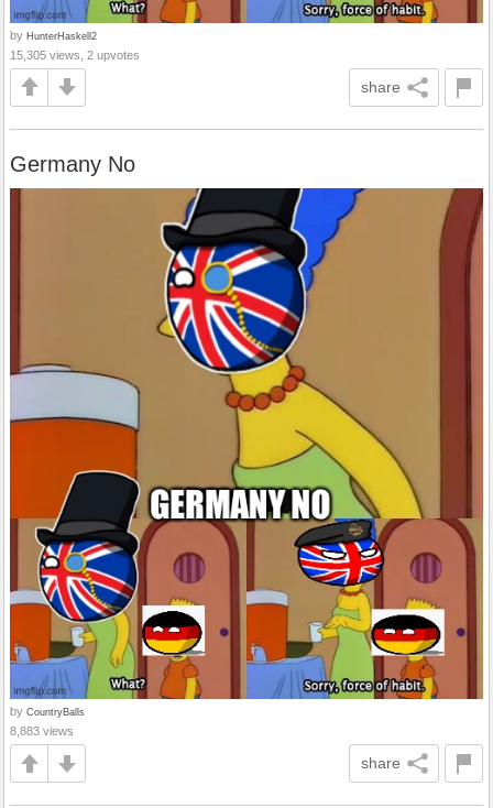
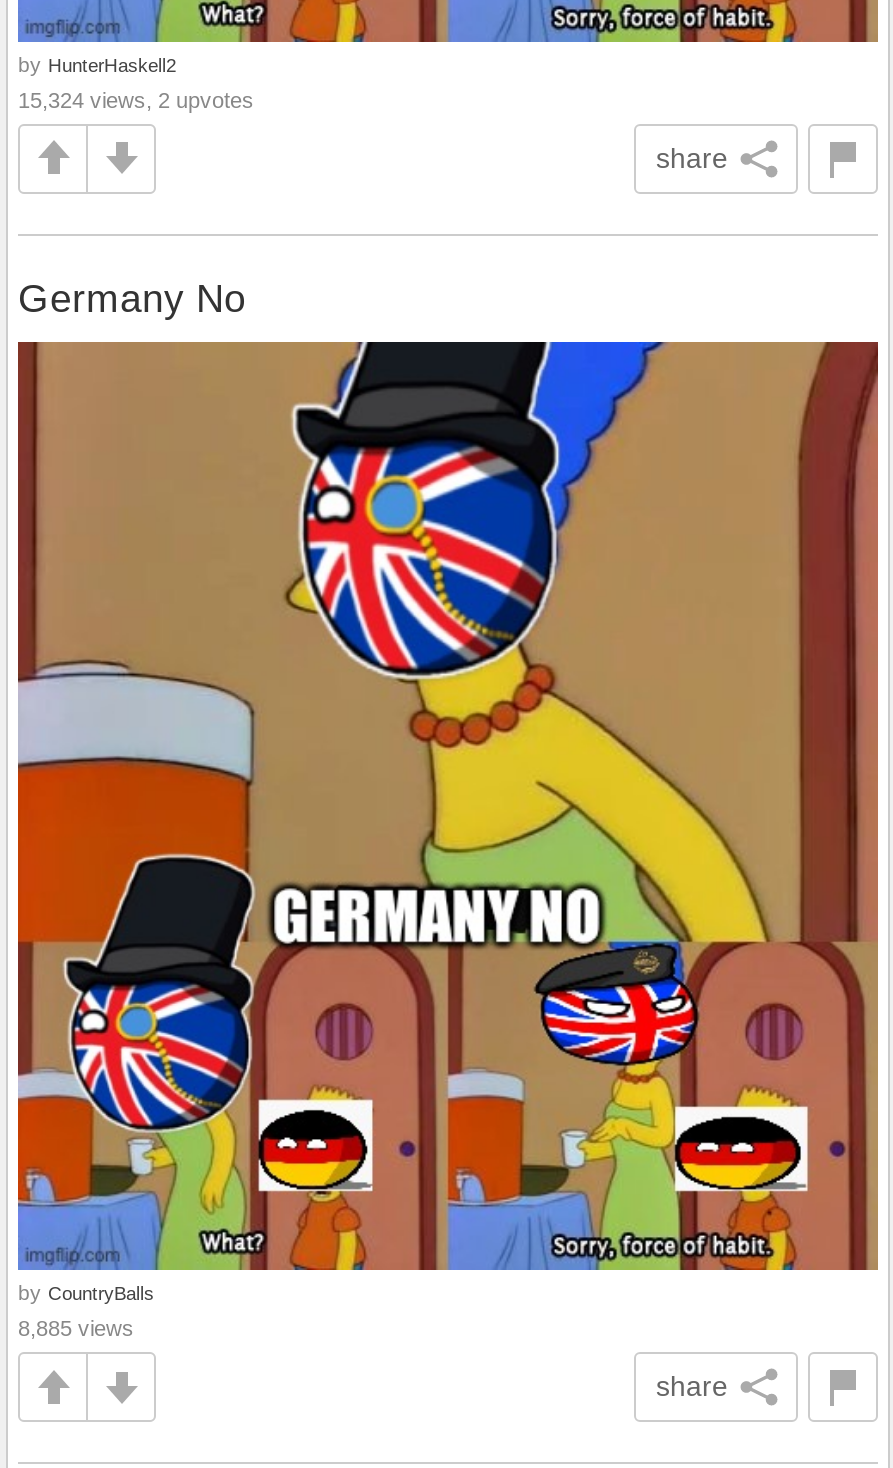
- 15,305 views, 2 upvotes
+ 15,324 views, 2 upvotes

- 8,883 views
+ 8,885 views
